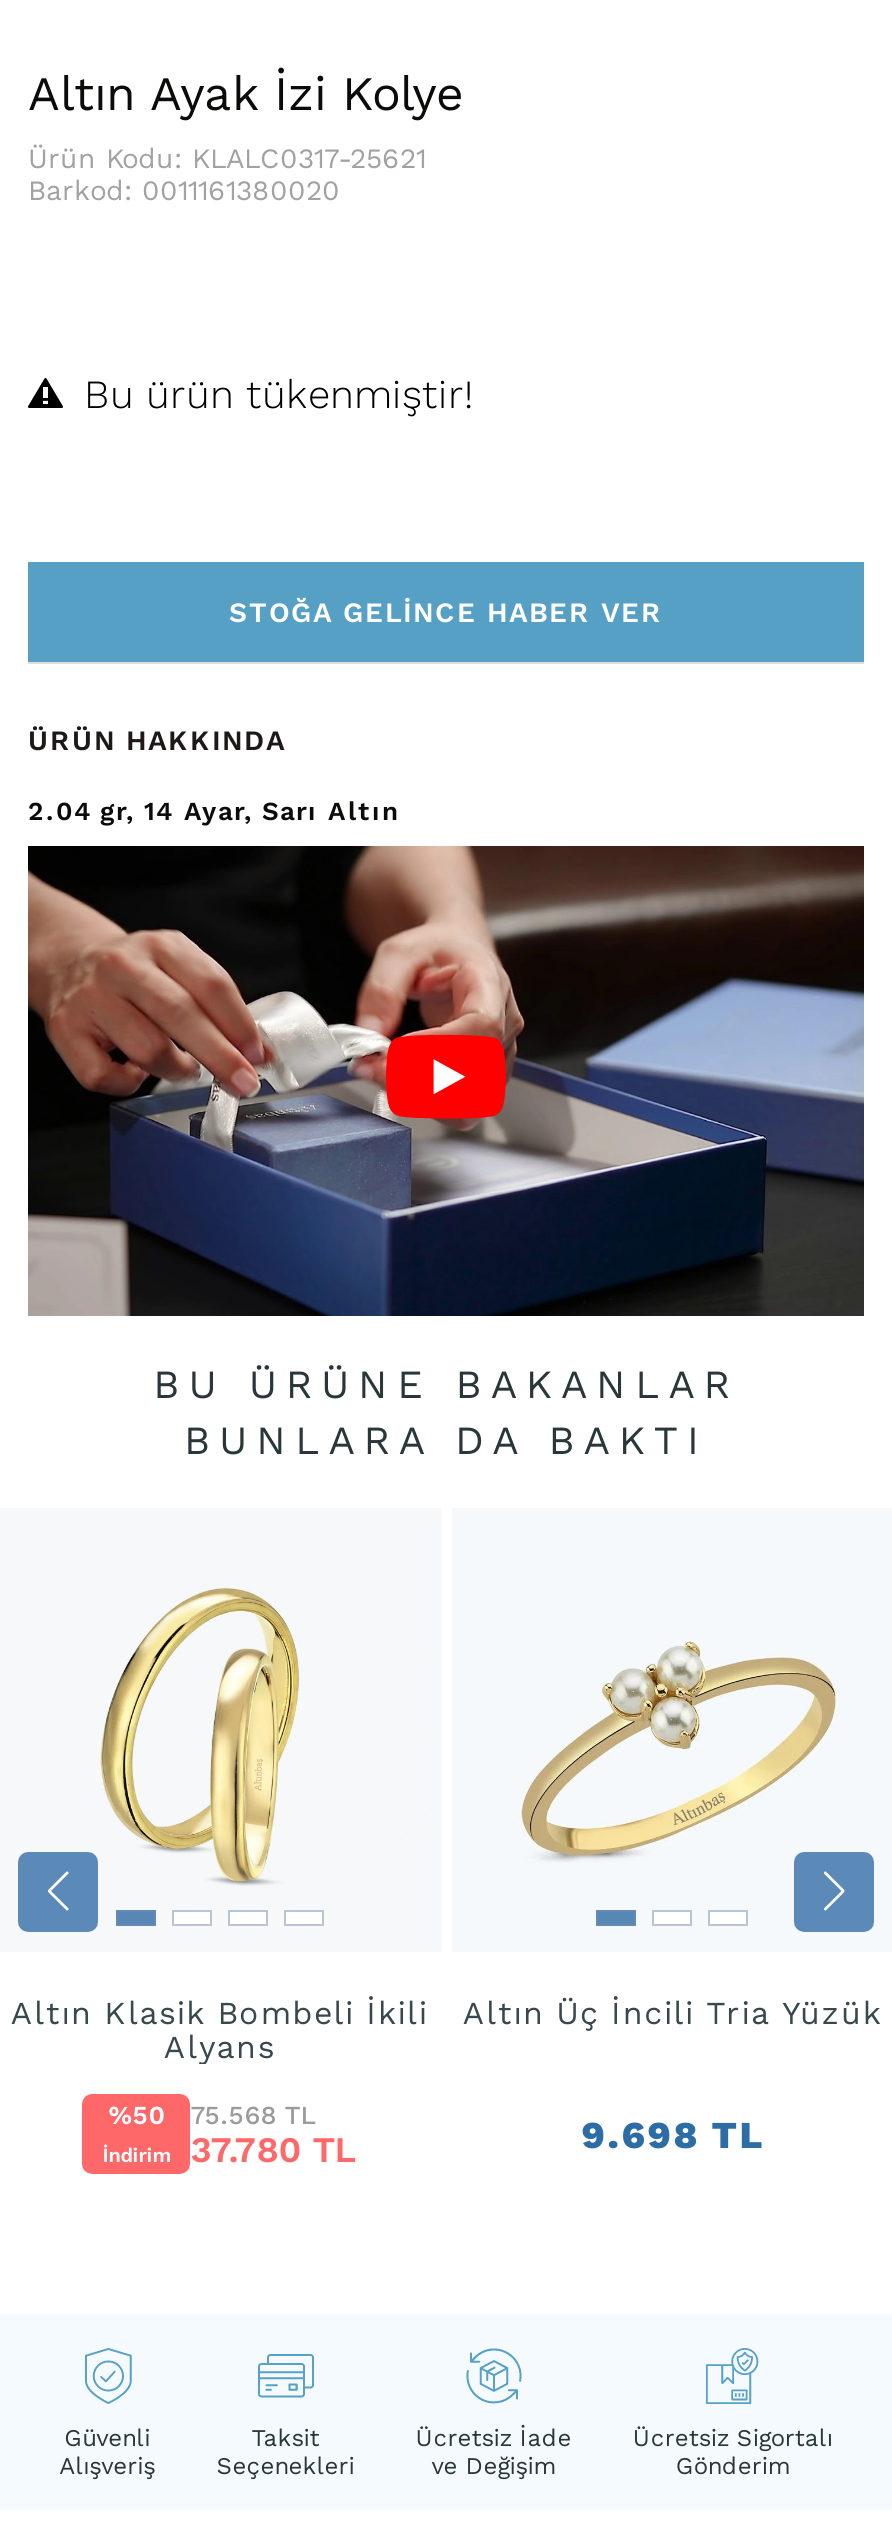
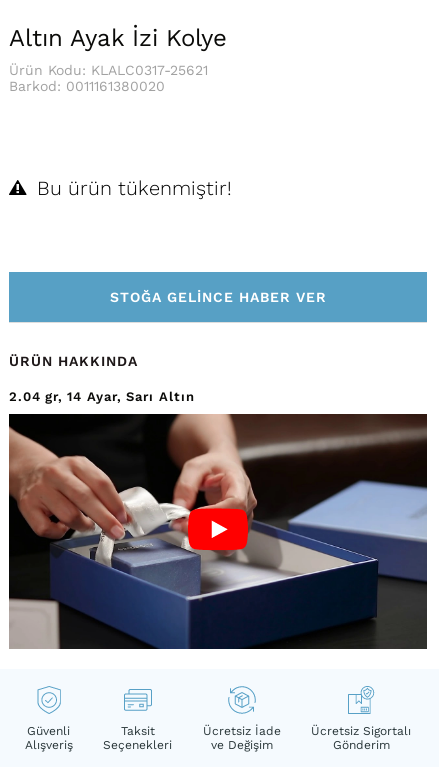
- BU ÜRÜNE BAKANLAR
- BUNLARA DA BAKTI

- [image]
- Altın Klasik Bombeli İkili
- Alyans
- %50
- İndirim

- [image]
- Altın Üç İncili Tria Yüzük
- 9.698 TL

- 75.568 TL
- 37.780 TL
